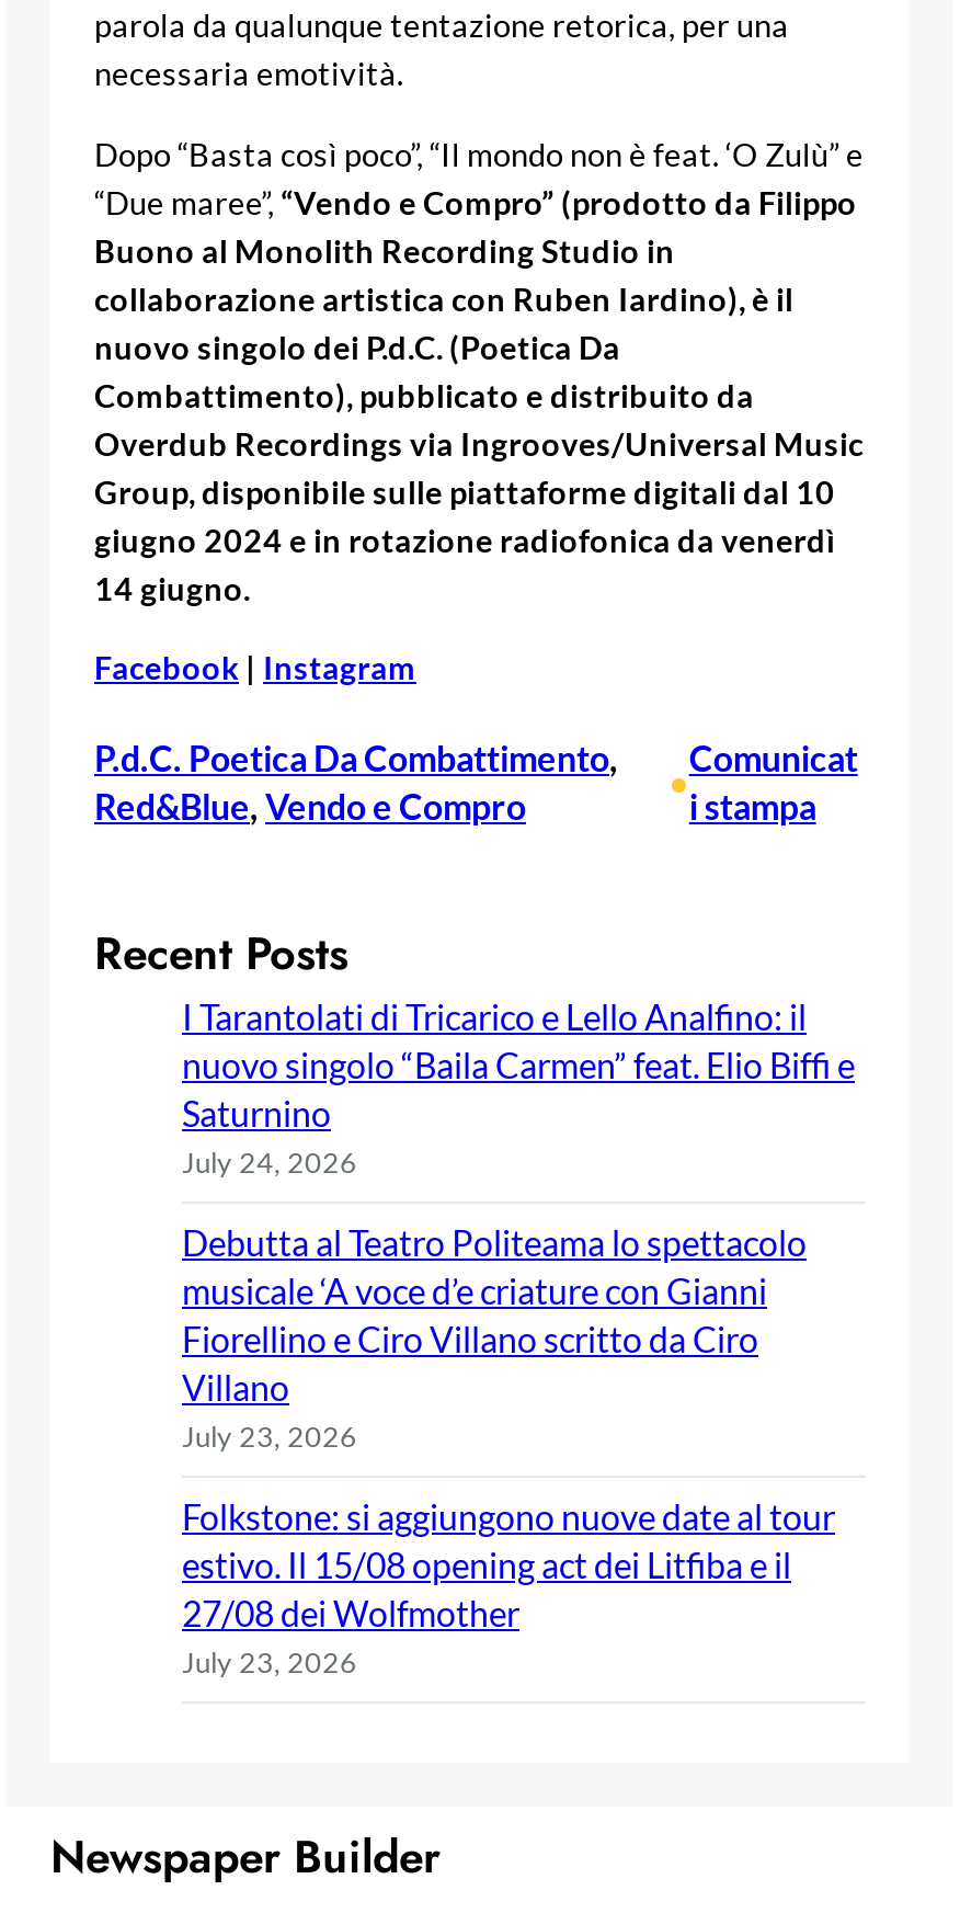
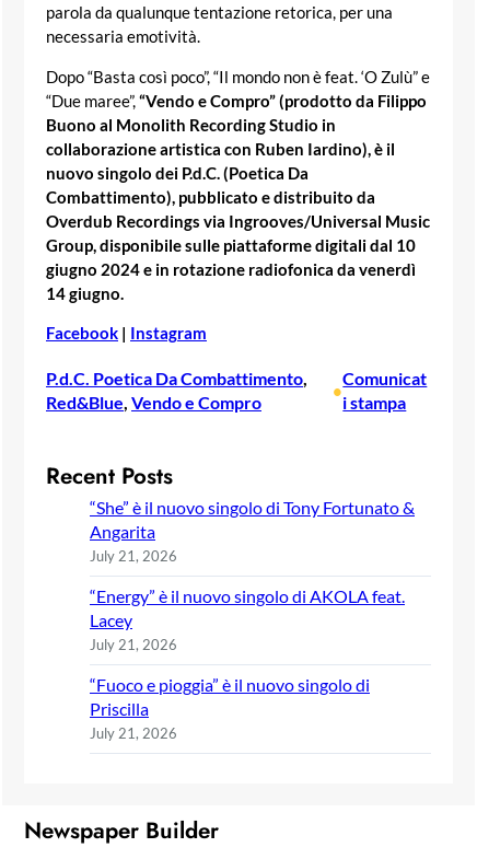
- I Tarantolati di Tricarico e Lello Analfino: il
- nuovo singolo “Baila Carmen” feat. Elio Biffi e
- Saturnino
- July 24, 2026
+ “She” è il nuovo singolo di Tony Fortunato &
+ Angarita
+ July 21, 2026

- Debutta al Teatro Politeama lo spettacolo
- musicale ‘A voce d’e criature con Gianni
- Fiorellino e Ciro Villano scritto da Ciro
- Villano
- July 23, 2026
+ “Energy” è il nuovo singolo di AKOLA feat.
+ Lacey
+ July 21, 2026

- Folkstone: si aggiungono nuove date al tour
- estivo. Il 15/08 opening act dei Litfiba e il
- 27/08 dei Wolfmother
- July 23, 2026
+ “Fuoco e pioggia” è il nuovo singolo di
+ Priscilla
+ July 21, 2026
